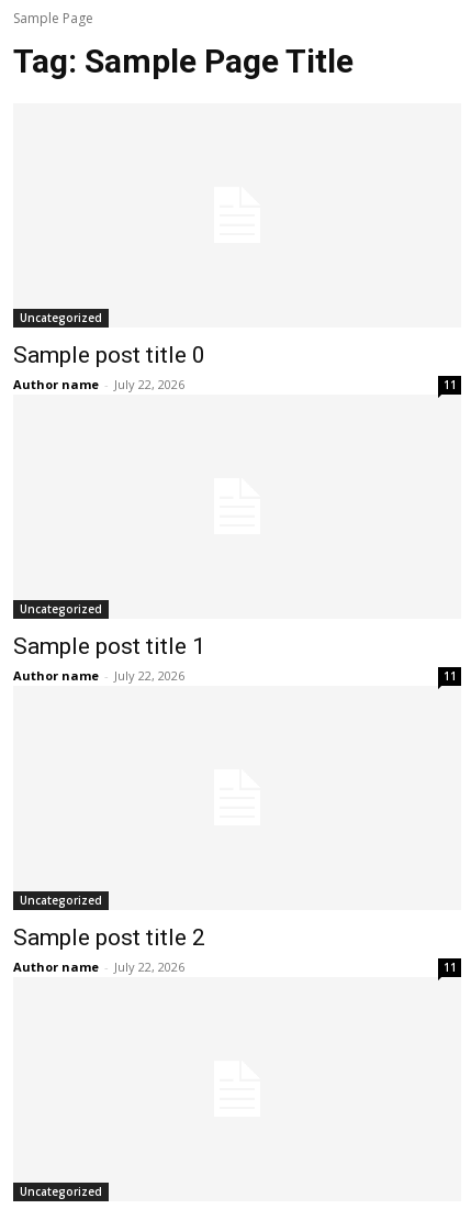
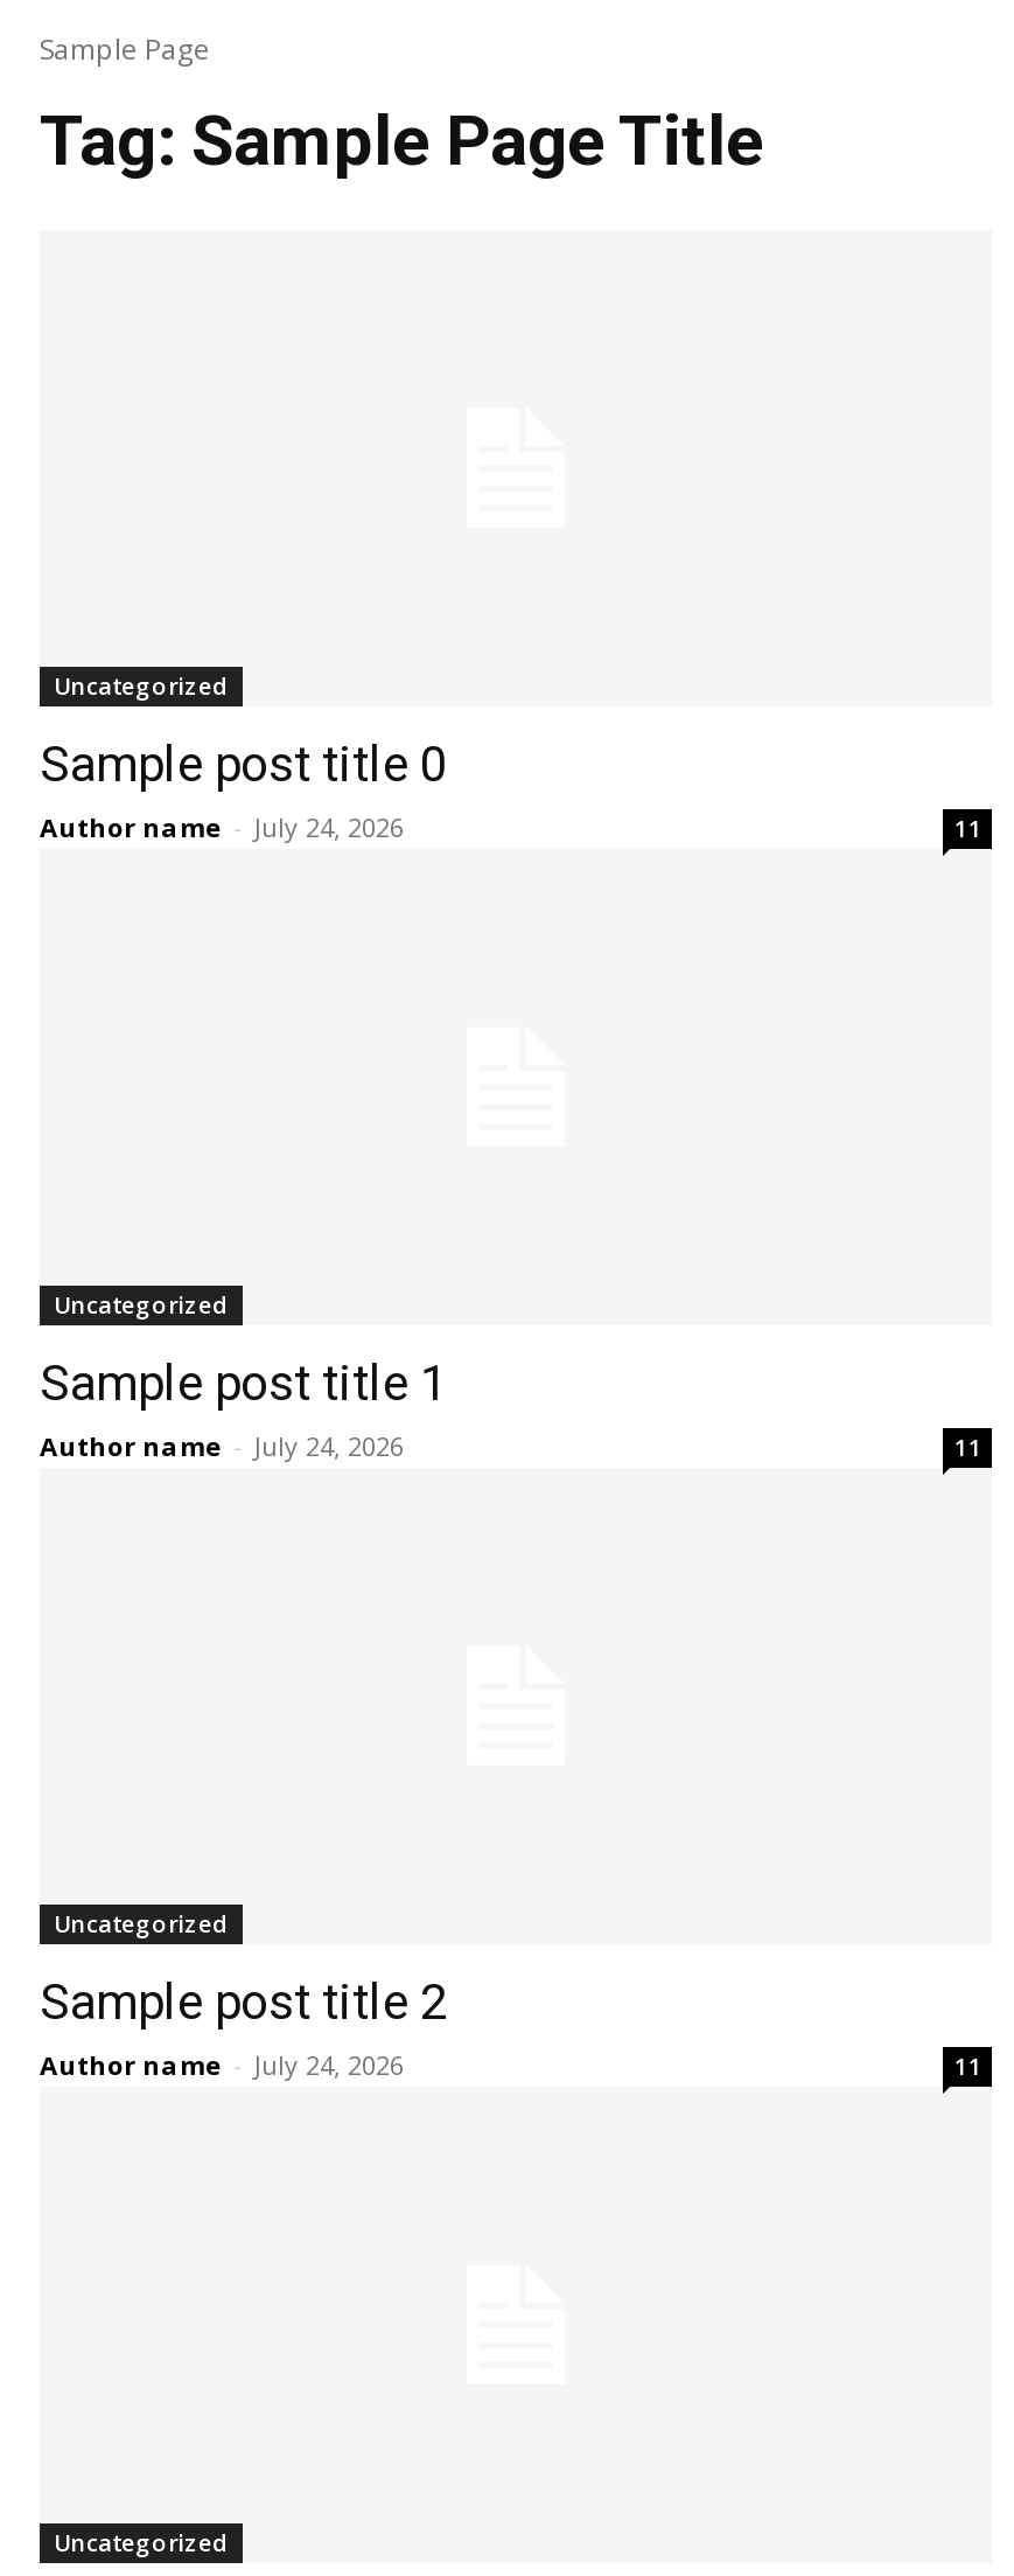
- Author name - July 22, 2026
+ Author name - July 24, 2026

- Author name - July 22, 2026
+ Author name - July 24, 2026

- Author name - July 22, 2026
+ Author name - July 24, 2026
